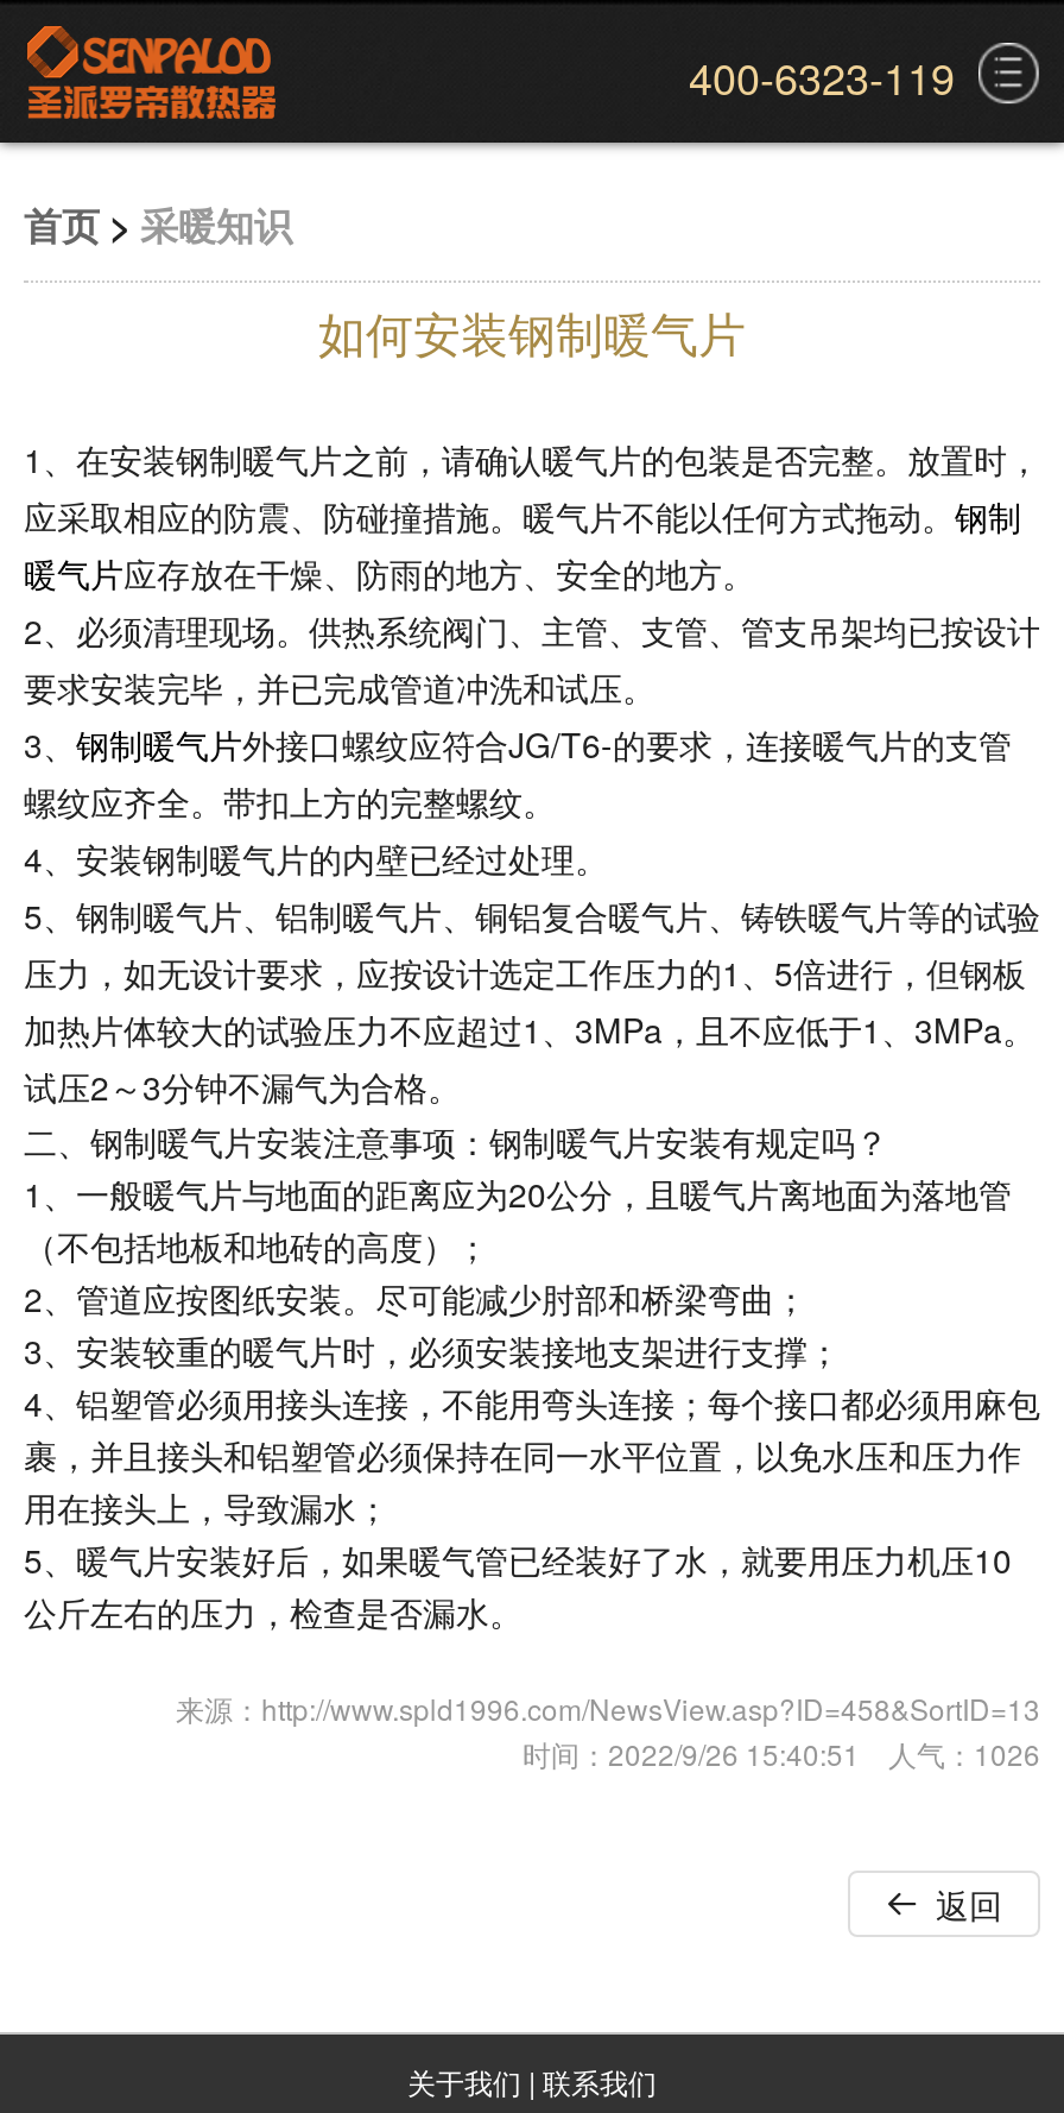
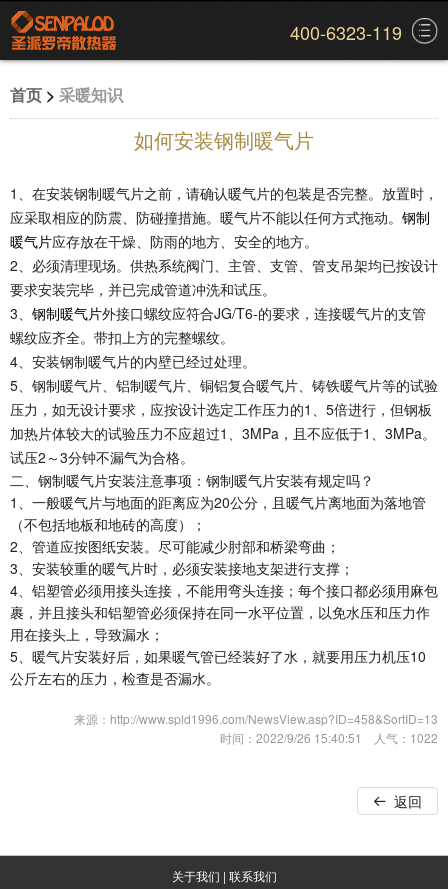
- 时间：2022/9/26 15:40:51人气：1026
+ 时间：2022/9/26 15:40:51人气：1022
